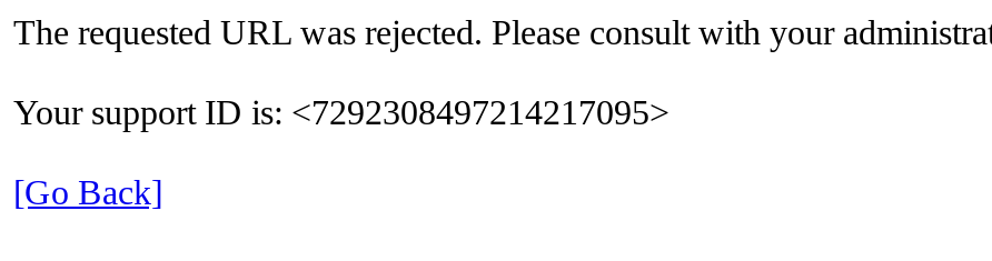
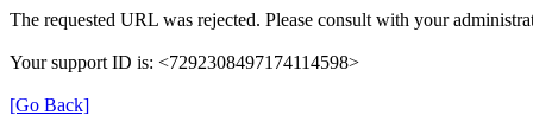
- Your support ID is: <7292308497214217095>
+ Your support ID is: <7292308497174114598>
